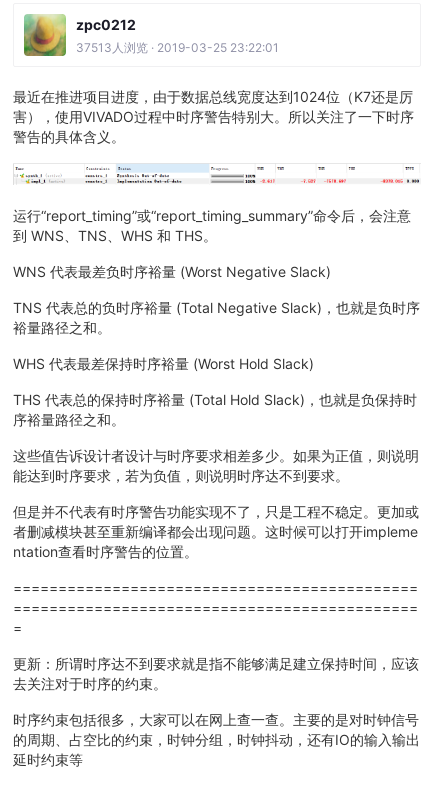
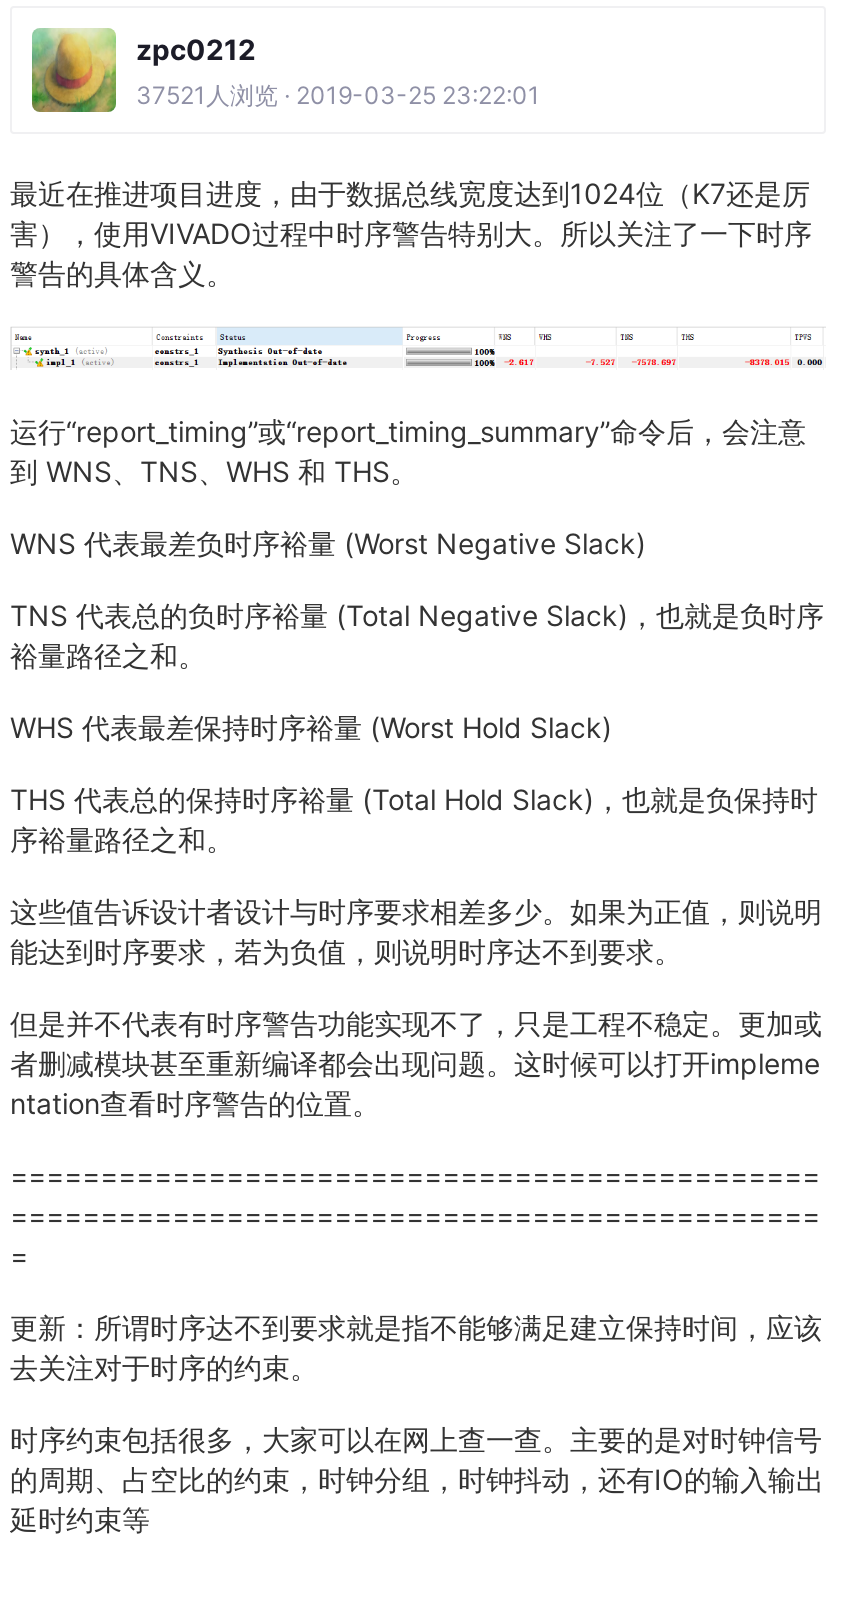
- 37513人浏览 · 2019-03-25 23:22:01
+ 37521人浏览 · 2019-03-25 23:22:01
